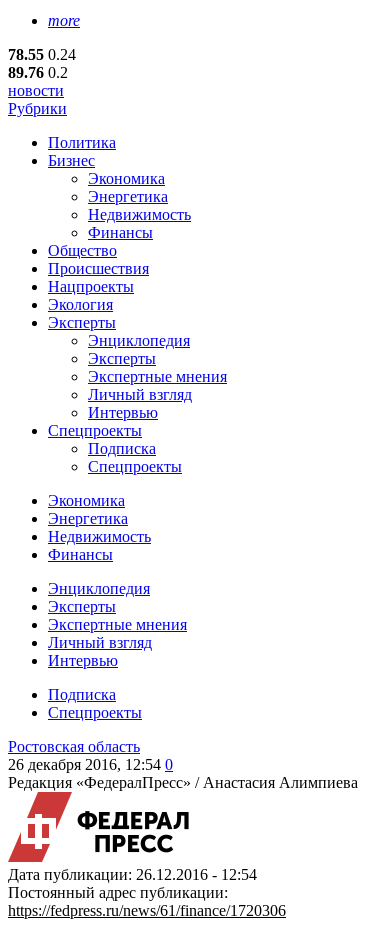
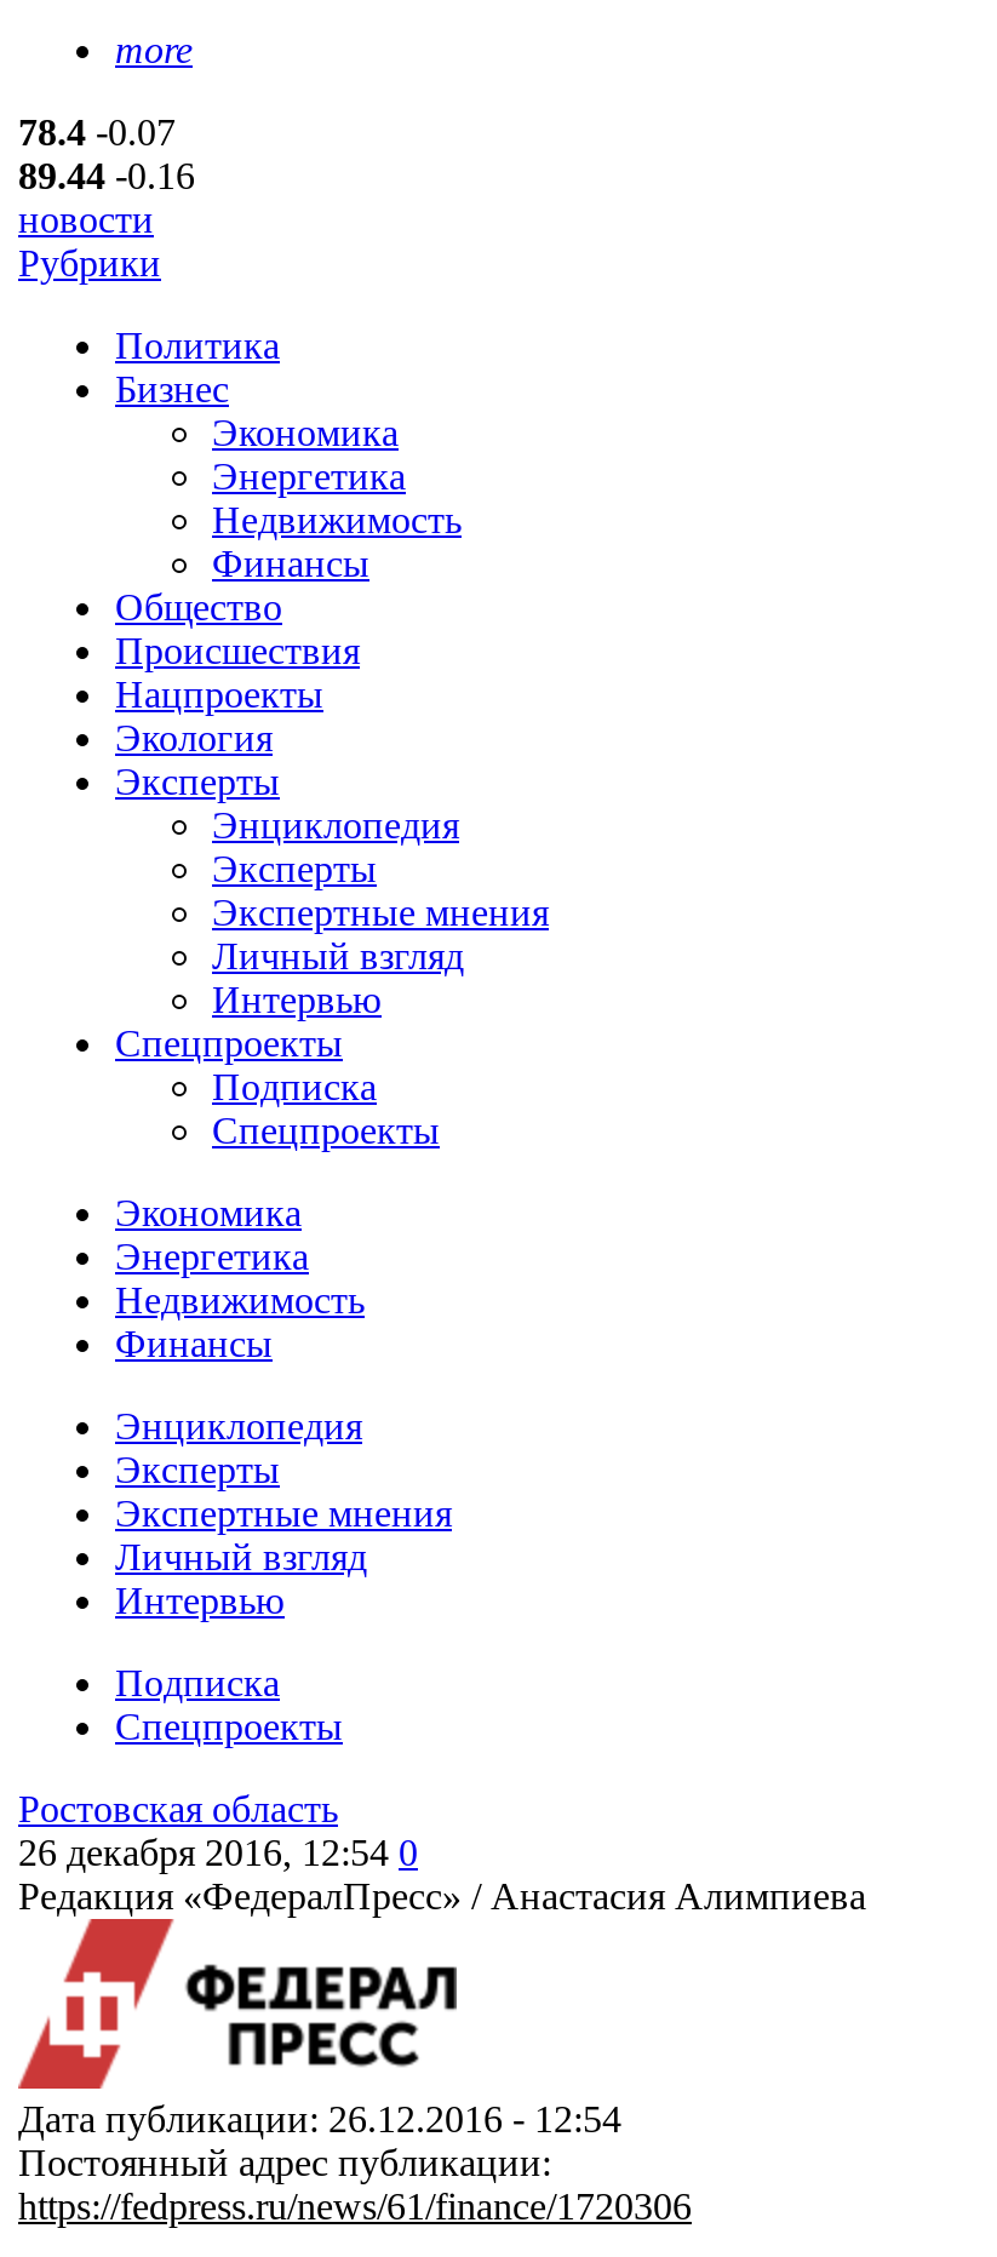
- 78.55 0.24
+ 78.4 -0.07

- 89.76 0.2
+ 89.44 -0.16
